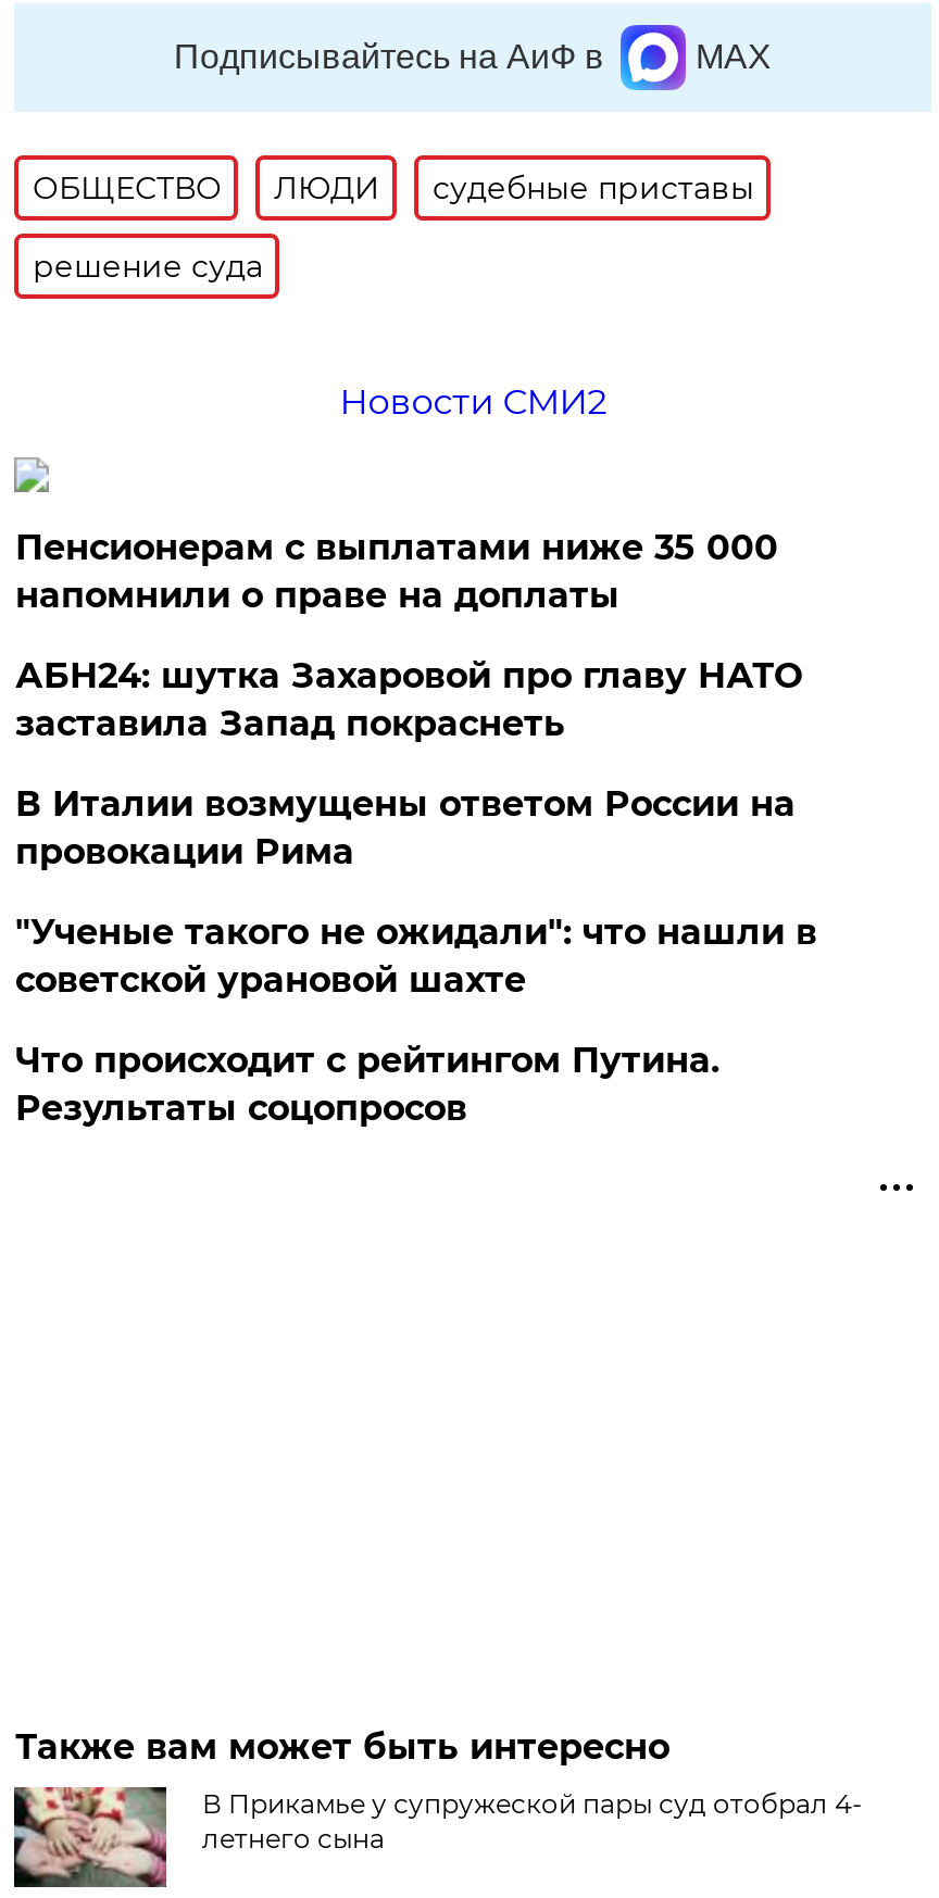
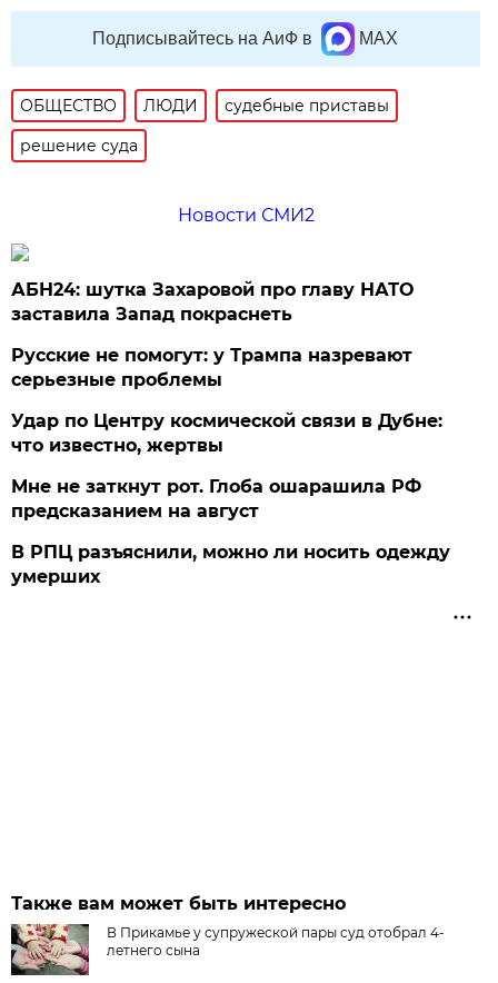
- Пенсионерам с выплатами ниже 35 000
- напомнили о праве на доплаты

moved up: АБН24: шутка Захаровой про главу НАТО | заставила Запад покраснеть

- В Италии возмущены ответом России на
- провокации Рима
- "Ученые такого не ожидали": что нашли в
- советской урановой шахте
- Что происходит с рейтингом Путина.
- Результаты соцопросов
+ Русские не помогут: у Трампа назревают
+ серьезные проблемы
+ Удар по Центру космической связи в Дубне:
+ что известно, жертвы
+ Мне не заткнут рот. Глоба ошарашила РФ
+ предсказанием на август
+ В РПЦ разъяснили, можно ли носить одежду
+ умерших
